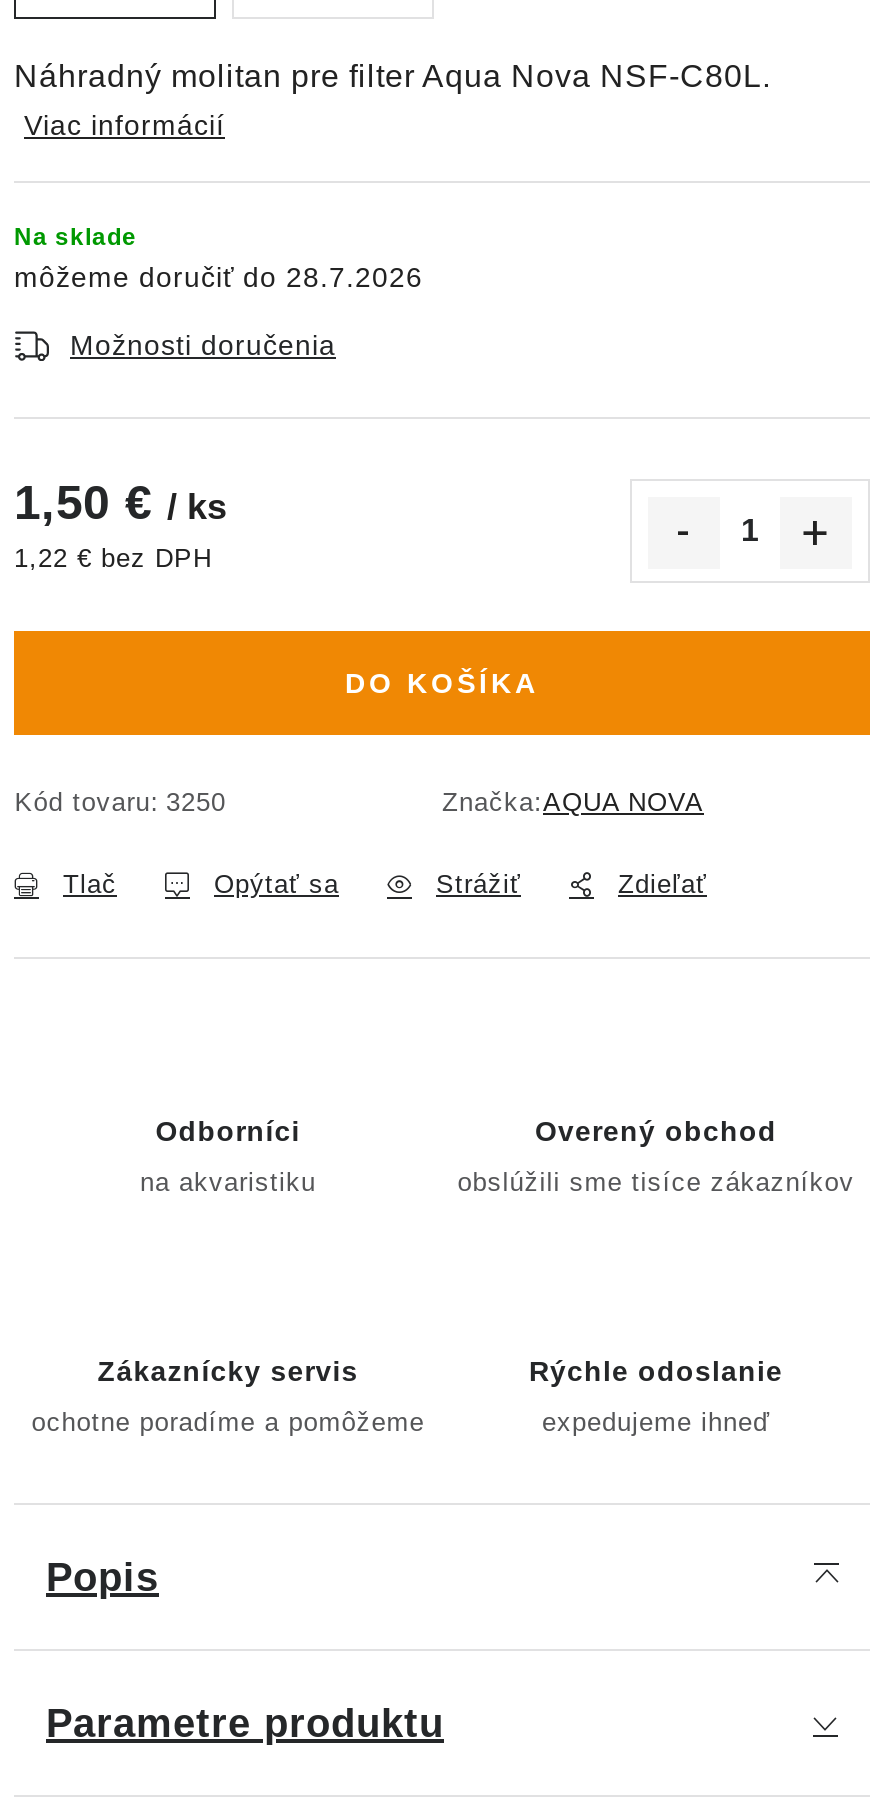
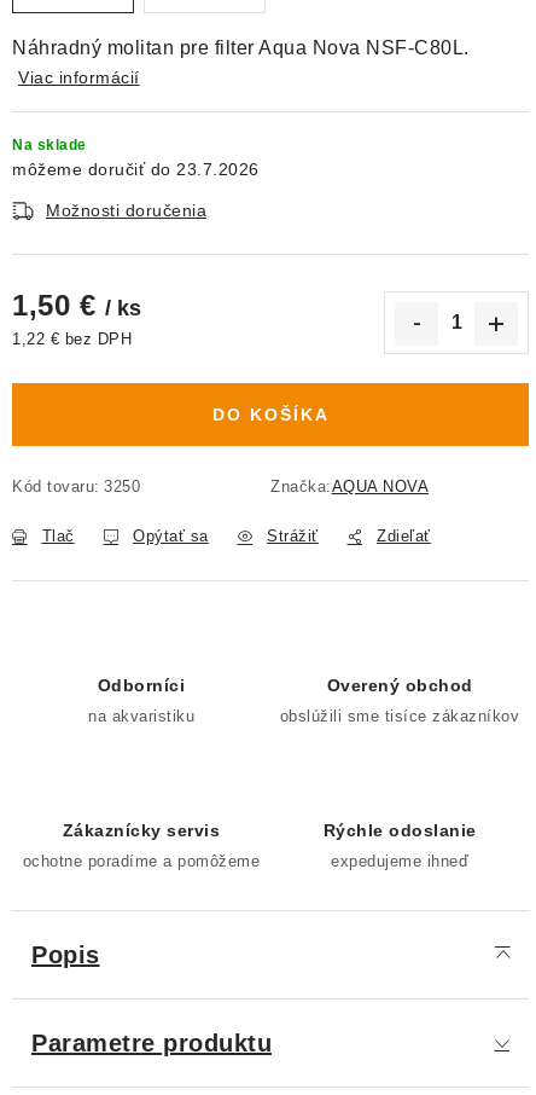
- 28.7.2026
+ 23.7.2026
